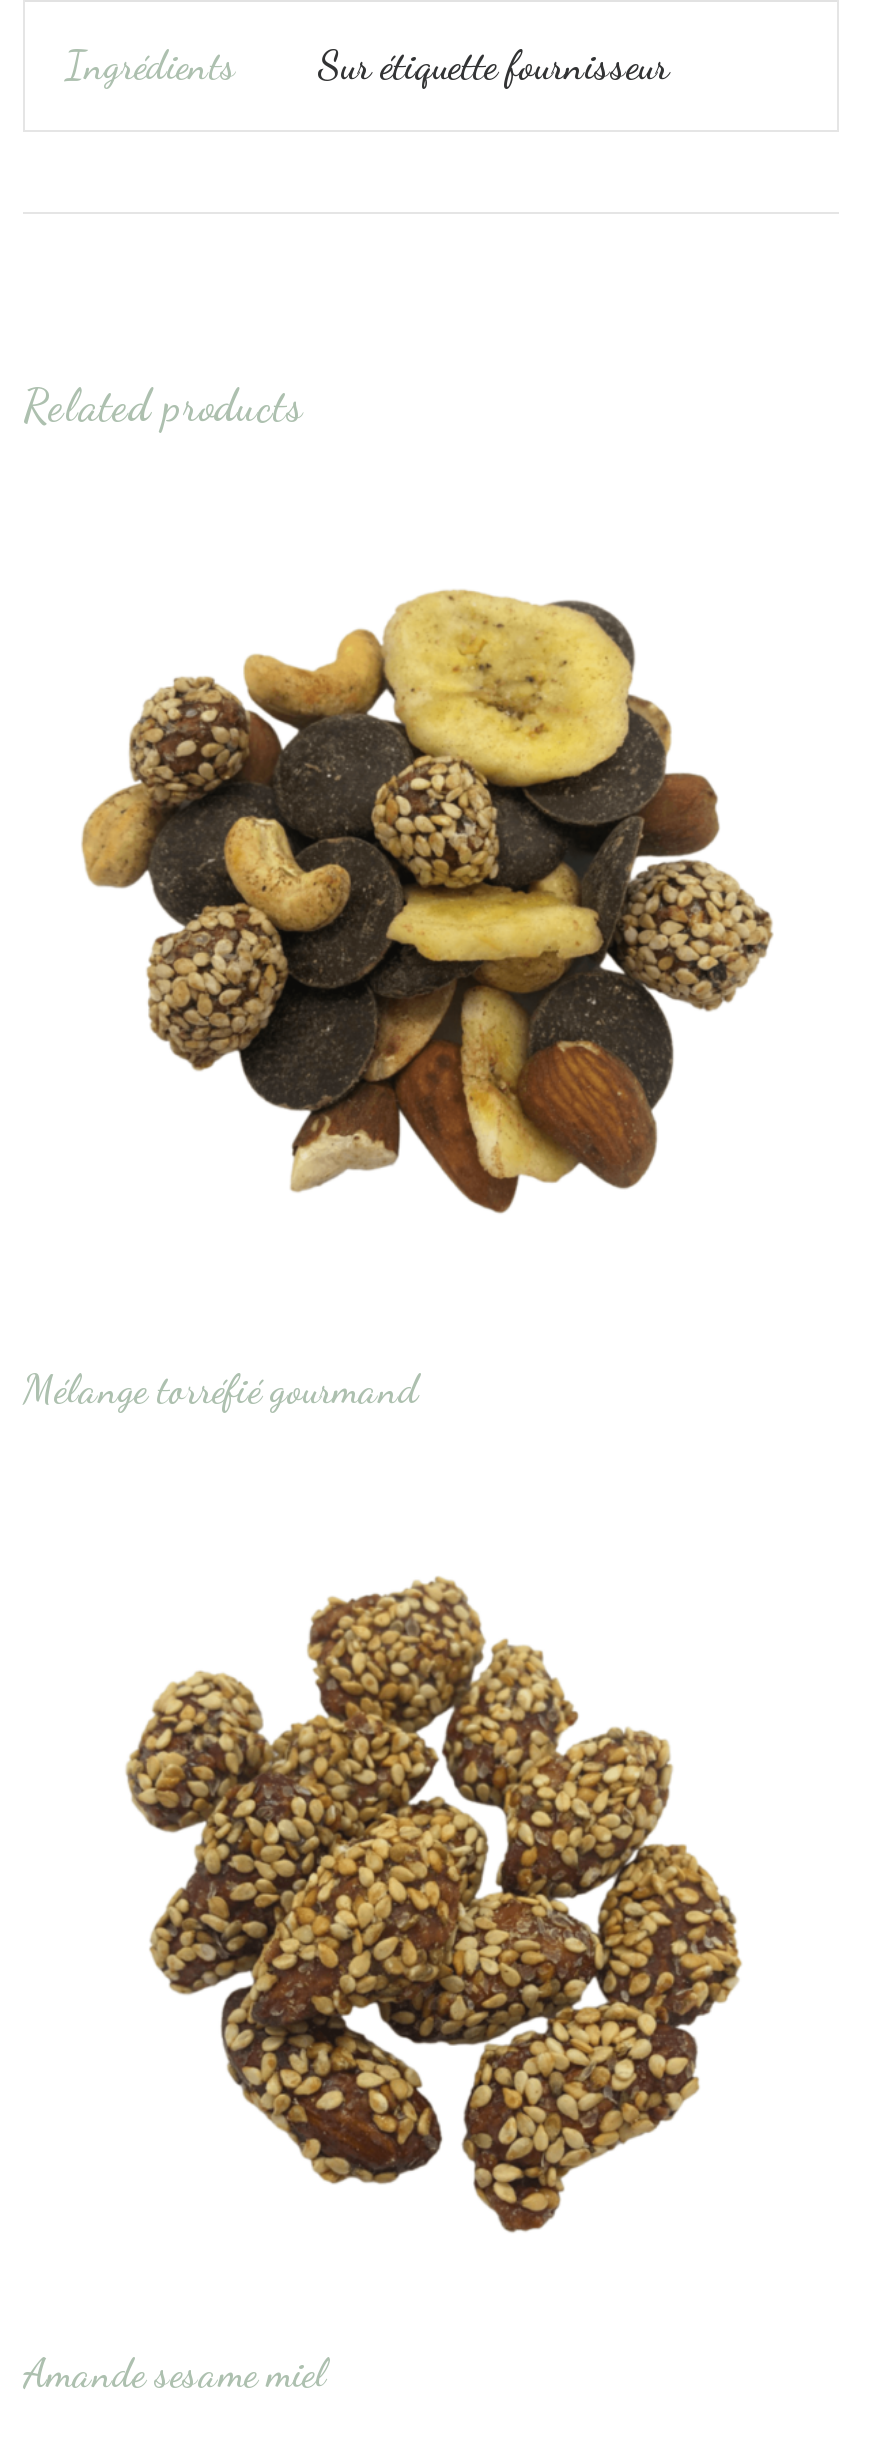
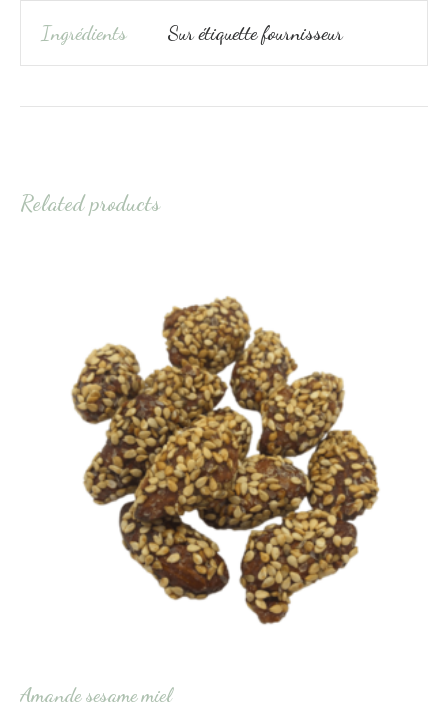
- [image]

- Mélange torréfié gourmand
